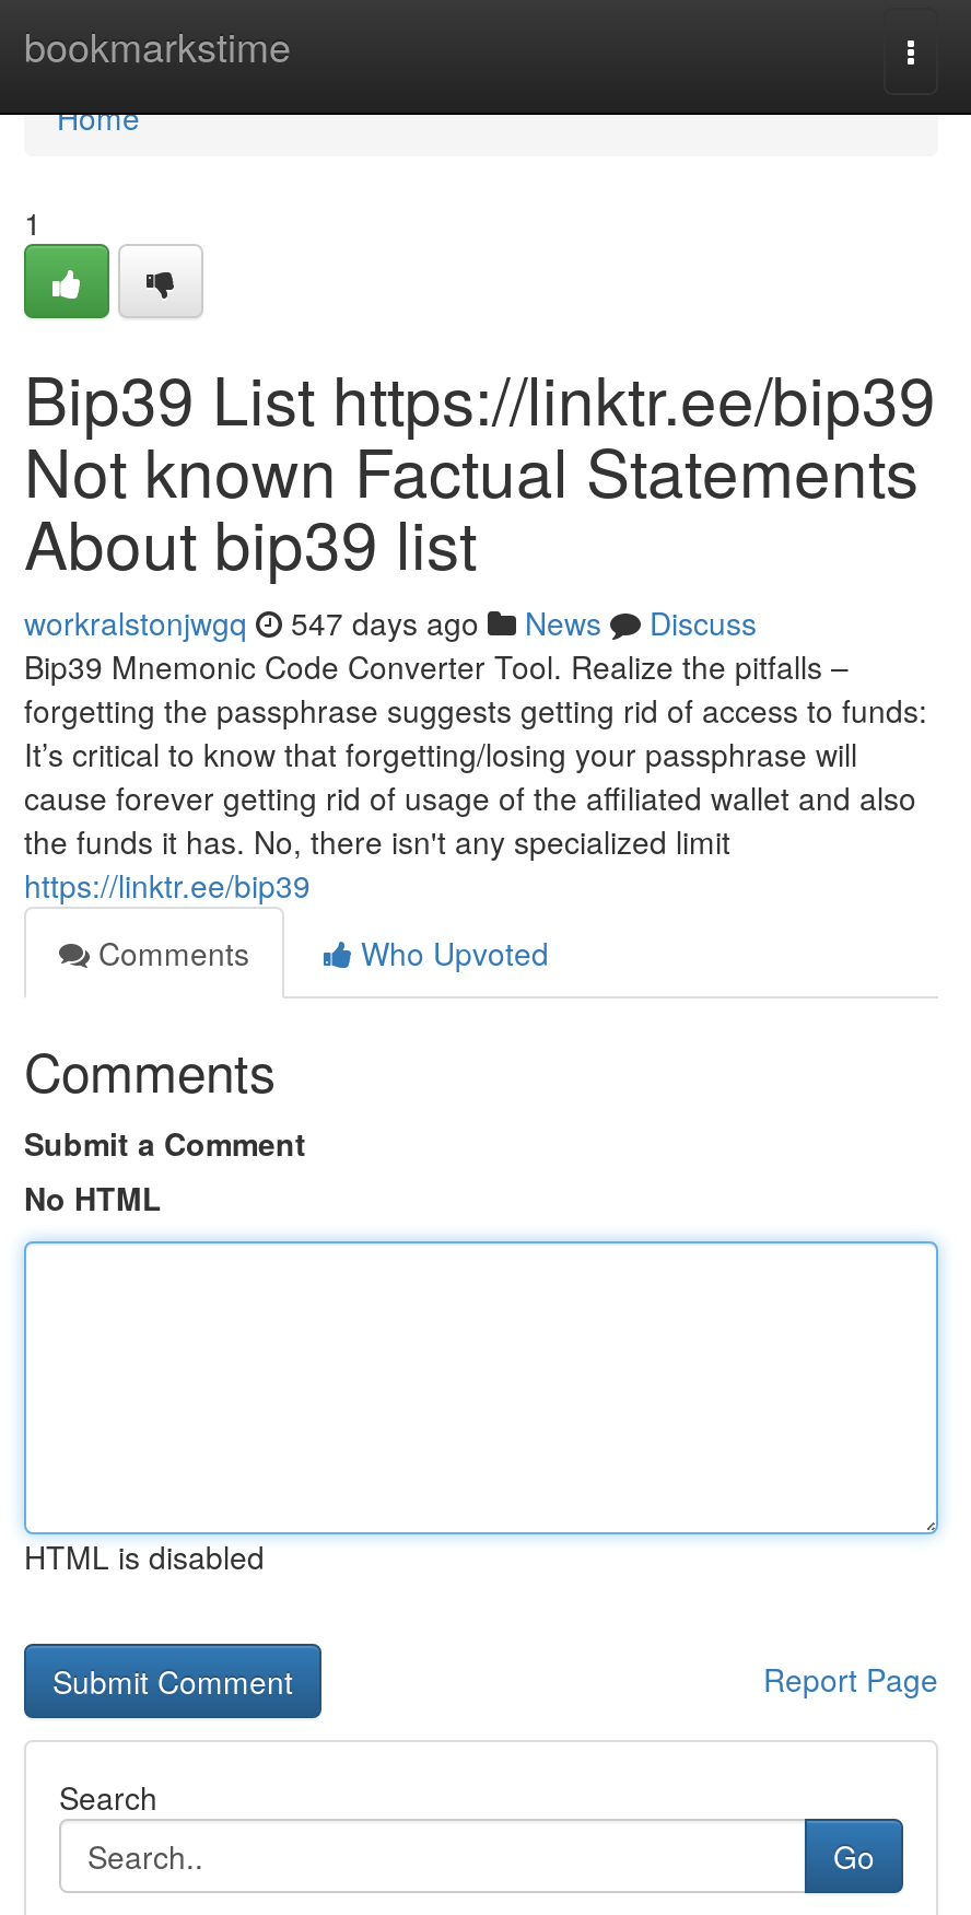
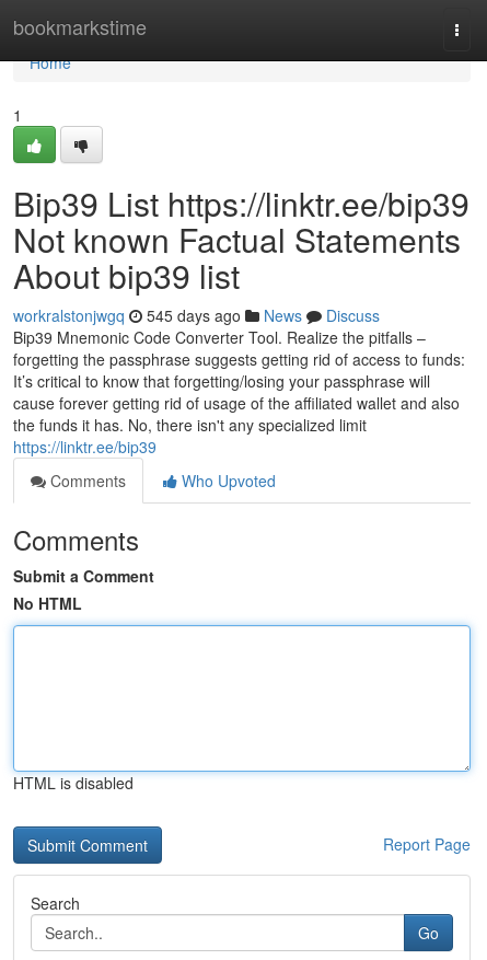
- workralstonjwgq 547 days ago News Discuss
+ workralstonjwgq 545 days ago News Discuss
